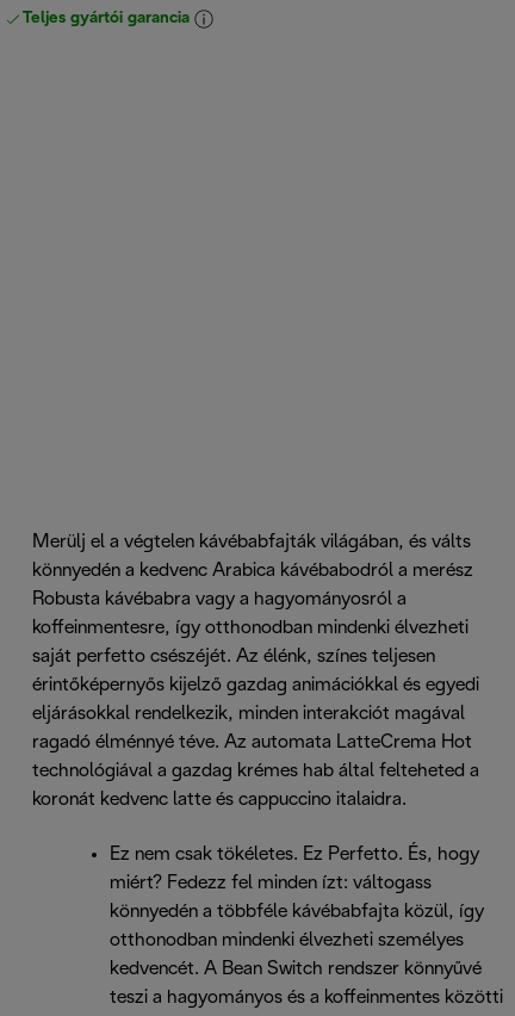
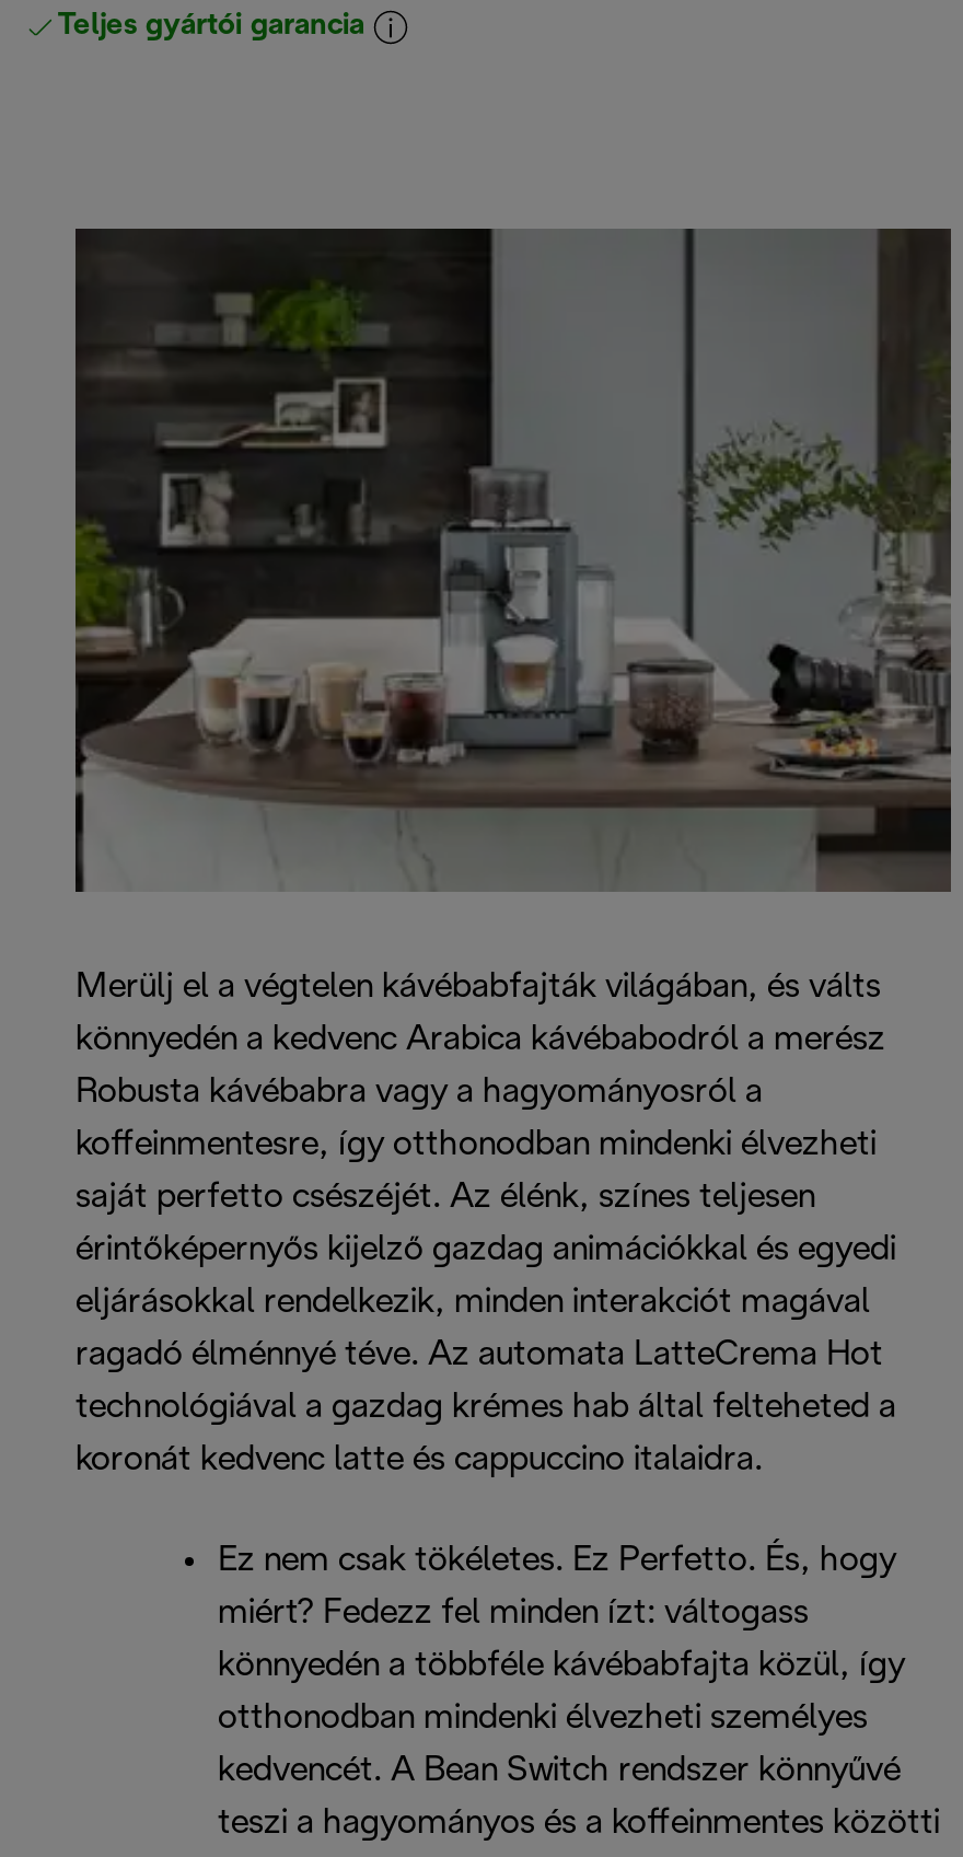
+ [image]
